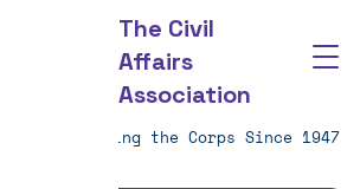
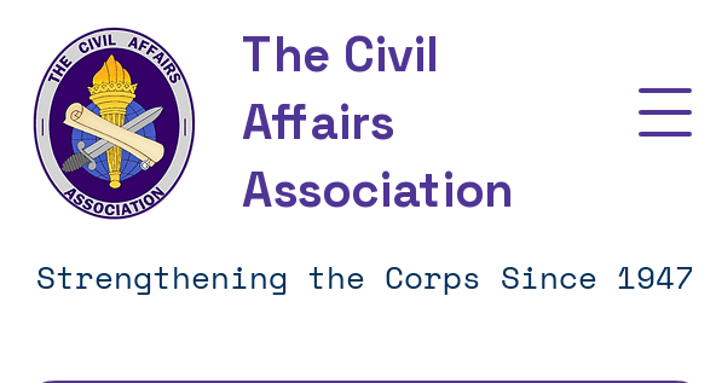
+ [image]
